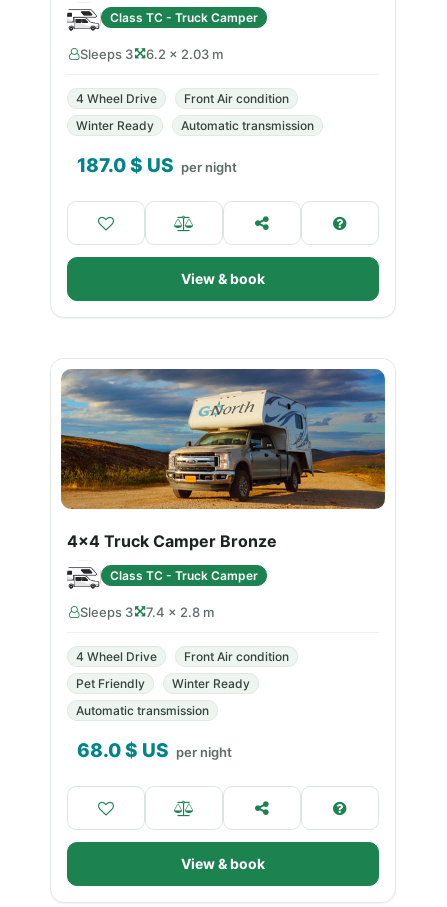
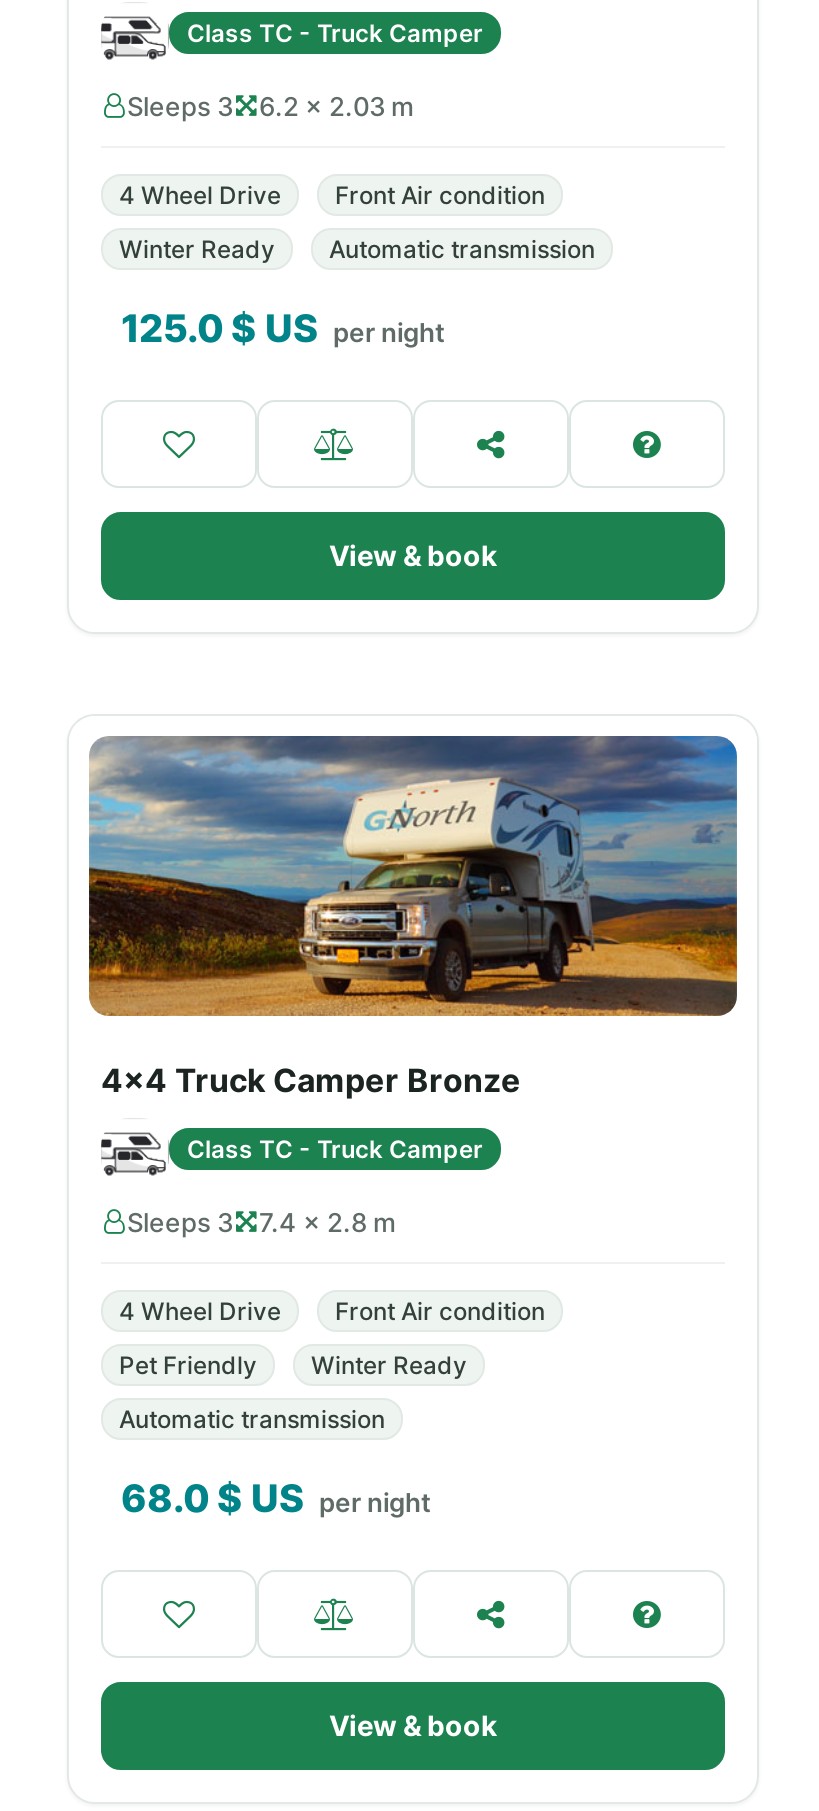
- 187.0 $ US per night
+ 125.0 $ US per night
